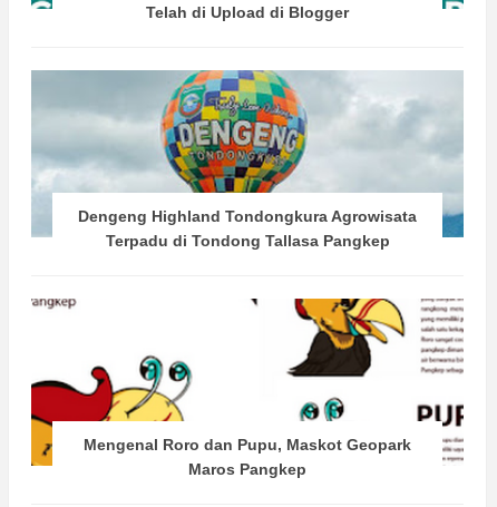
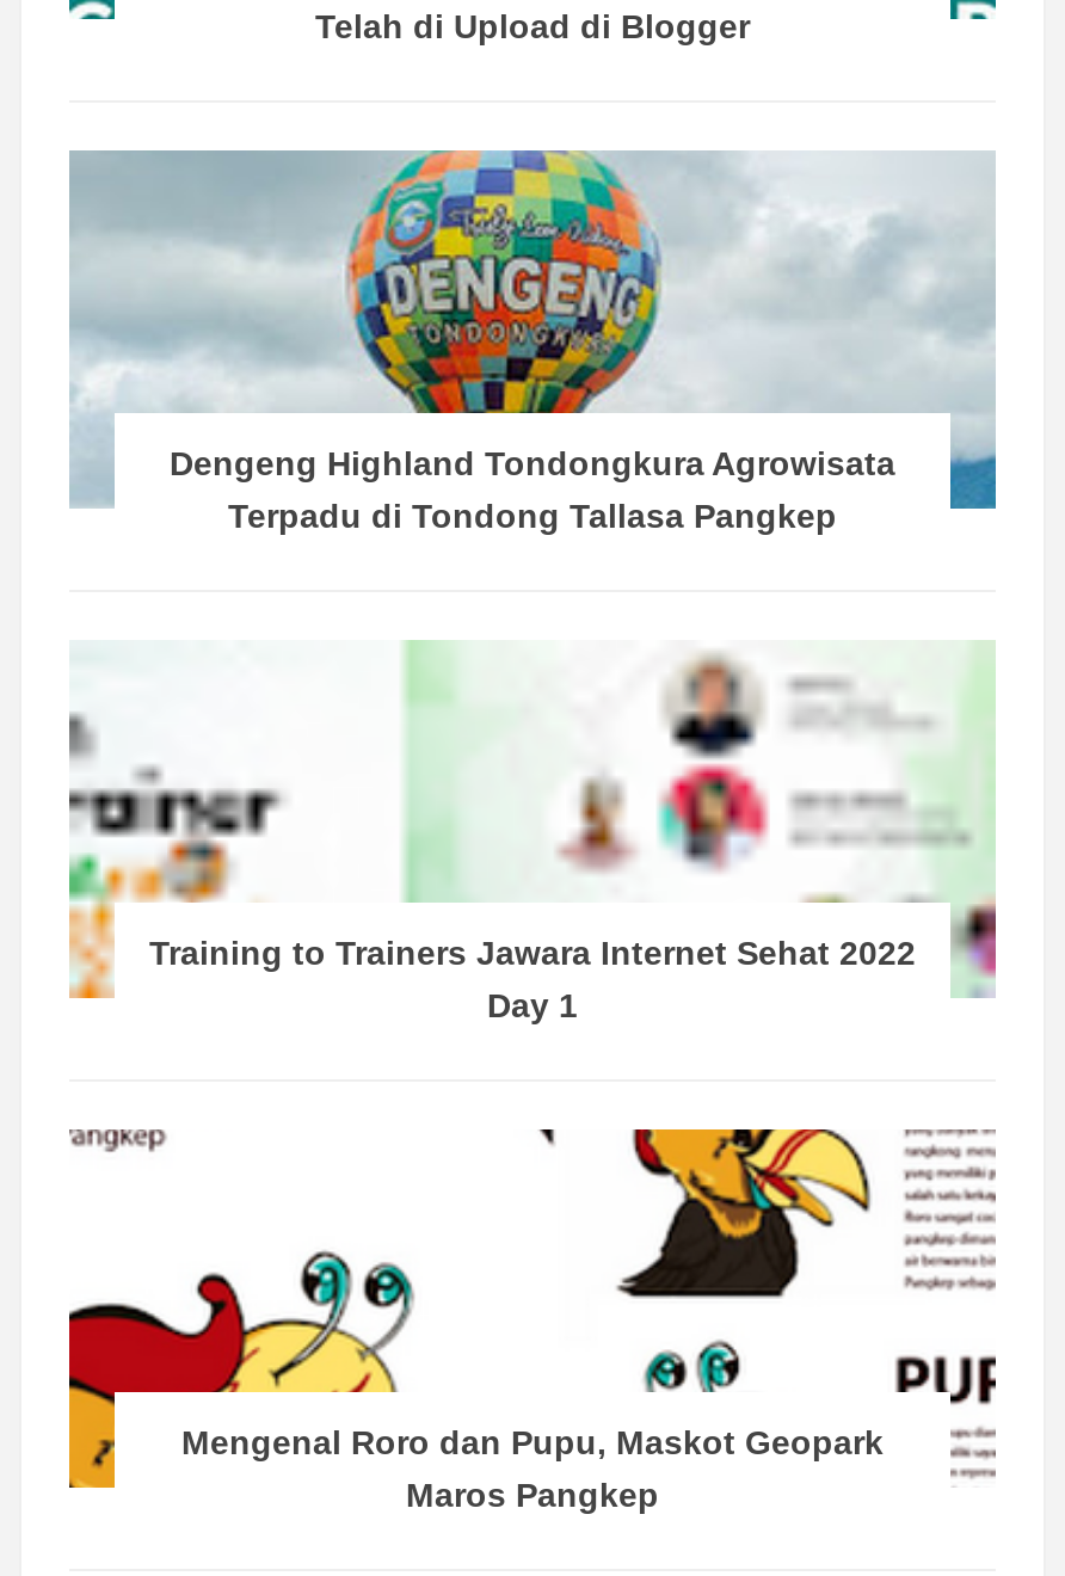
+ [image]
+ Training to Trainers Jawara Internet Sehat 2022
+ Day 1

+ [image]
